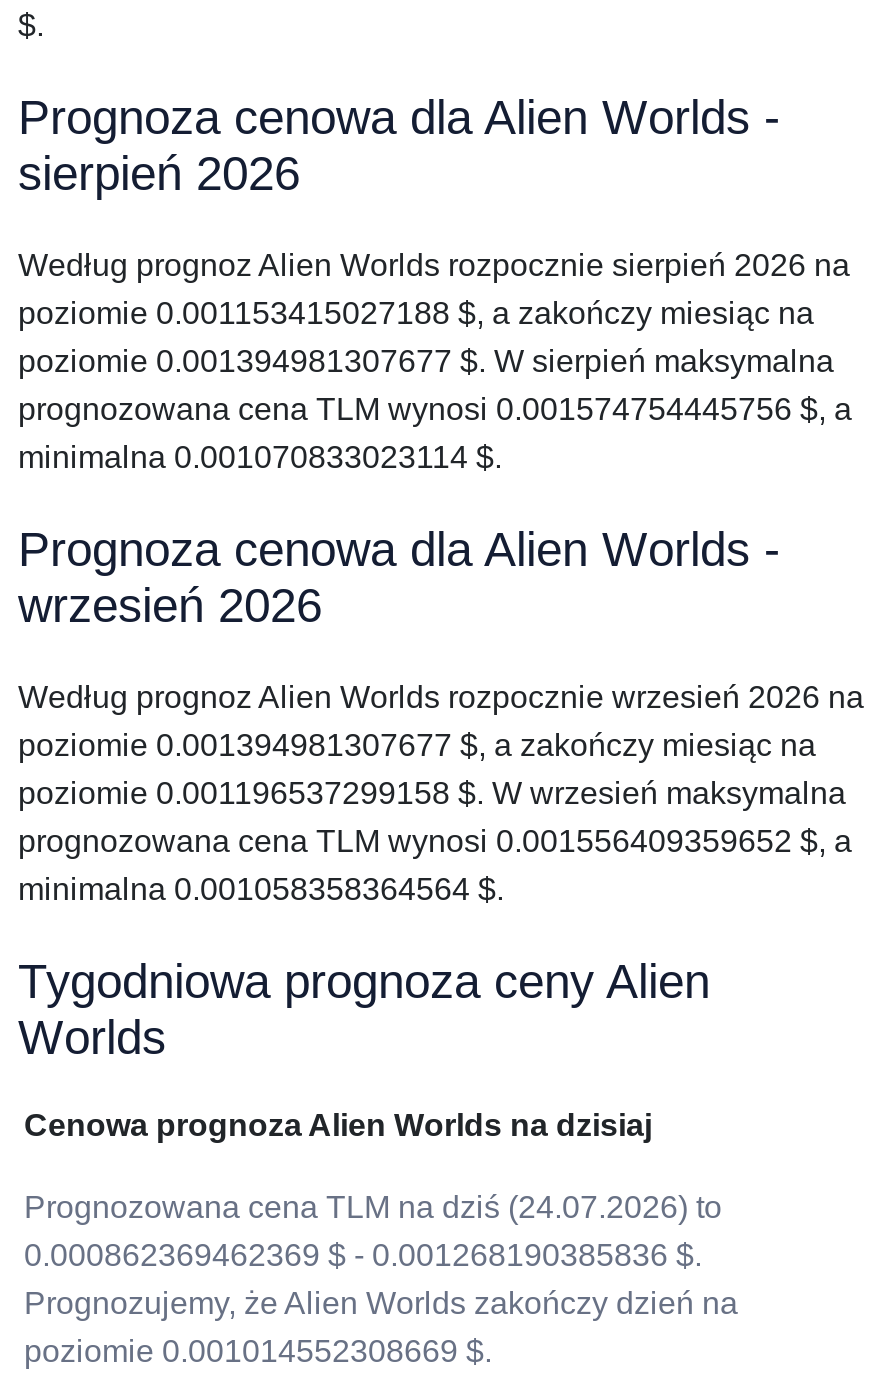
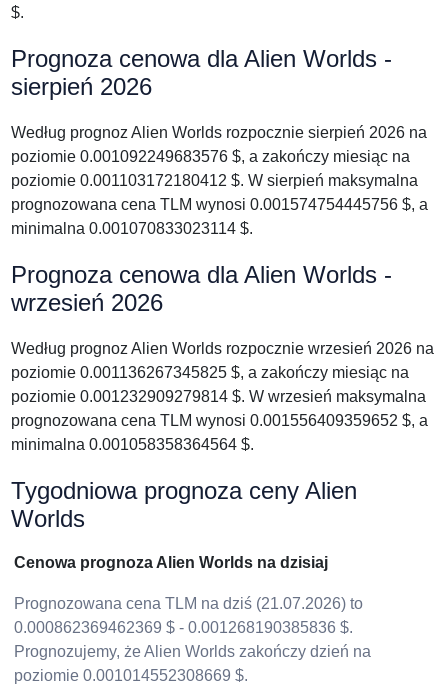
- poziomie 0.001153415027188 $, a zakończy miesiąc na
+ poziomie 0.001092249683576 $, a zakończy miesiąc na

- poziomie 0.001394981307677 $. W sierpień maksymalna
+ poziomie 0.001103172180412 $. W sierpień maksymalna

- poziomie 0.001394981307677 $, a zakończy miesiąc na
+ poziomie 0.001136267345825 $, a zakończy miesiąc na

- poziomie 0.001196537299158 $. W wrzesień maksymalna
+ poziomie 0.001232909279814 $. W wrzesień maksymalna

- Prognozowana cena TLM na dziś (24.07.2026) to
+ Prognozowana cena TLM na dziś (21.07.2026) to
